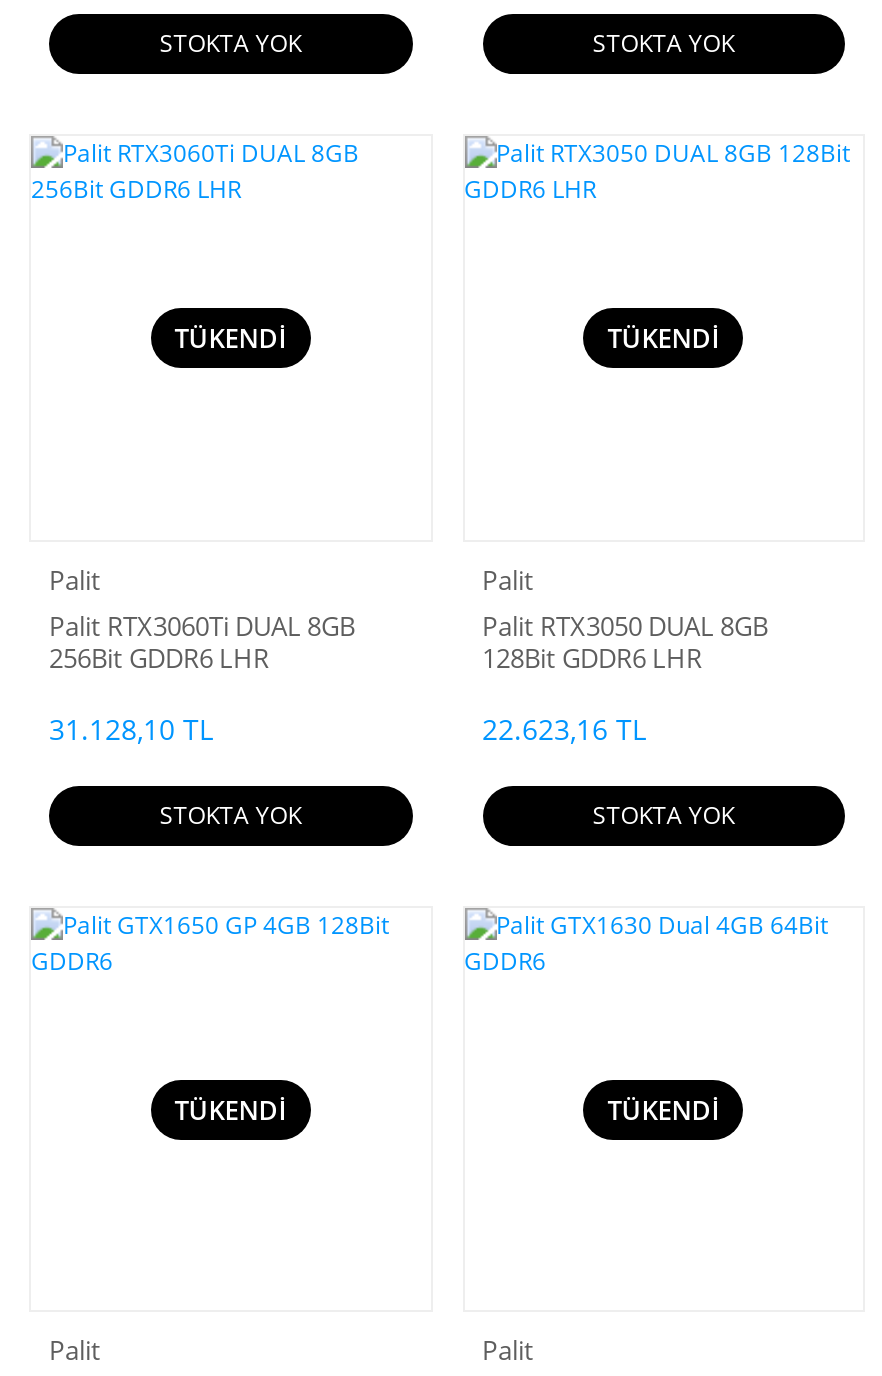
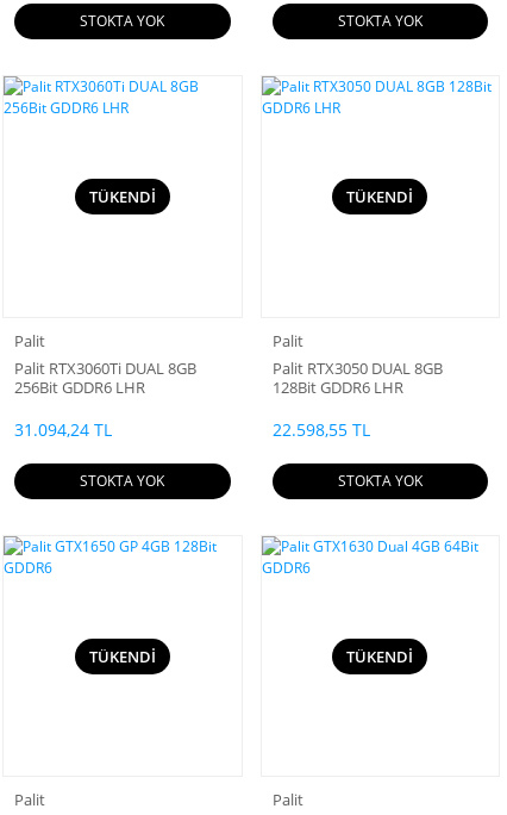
- 31.128,10 TL
+ 31.094,24 TL

- 22.623,16 TL
+ 22.598,55 TL
